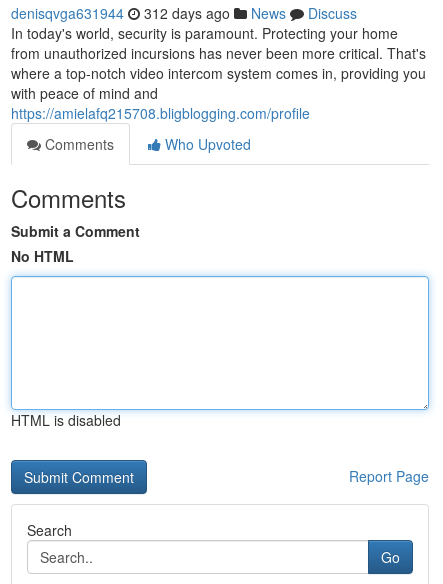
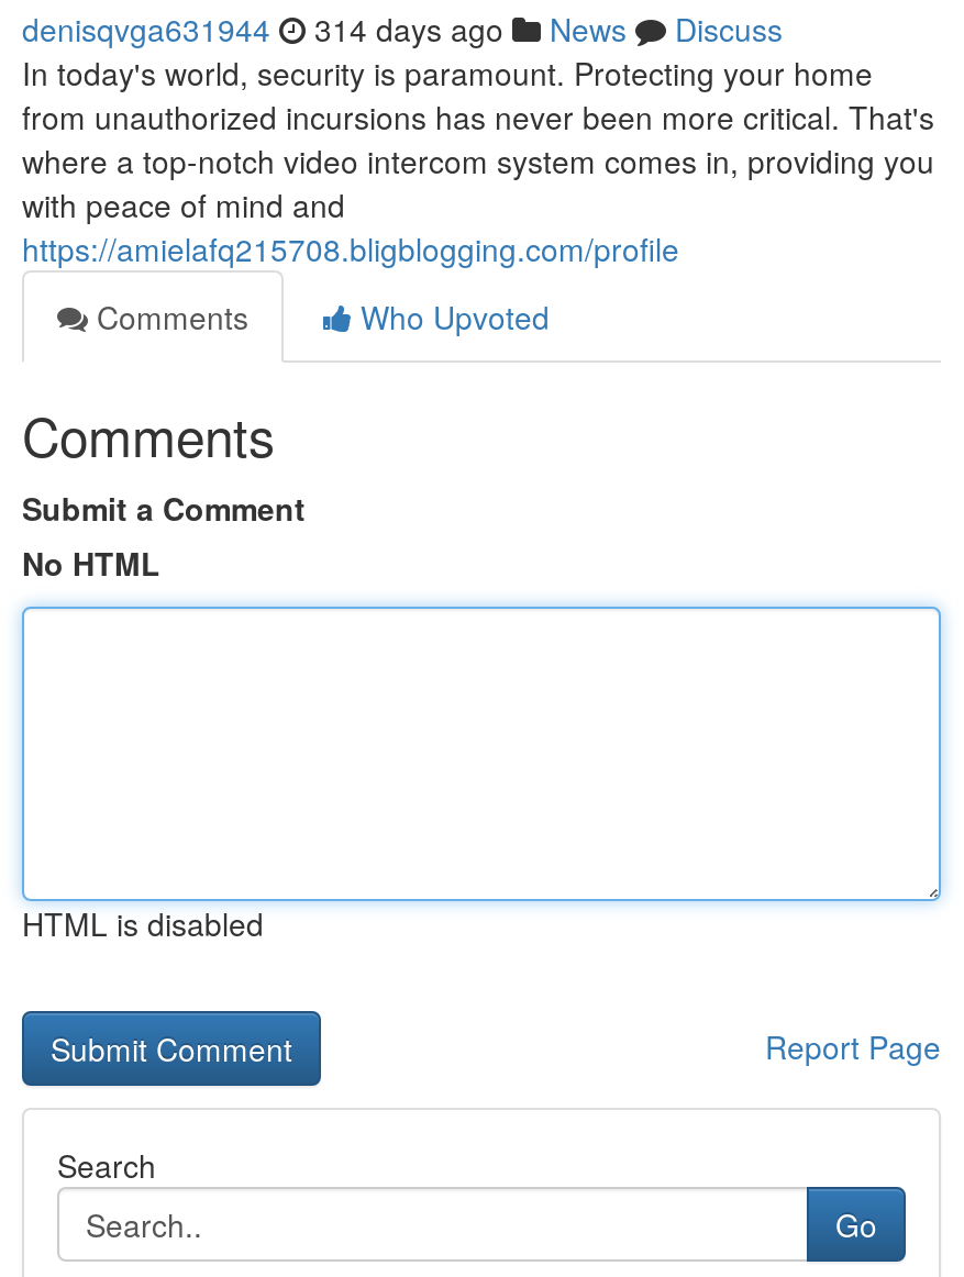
- denisqvga631944 312 days ago News Discuss
+ denisqvga631944 314 days ago News Discuss
